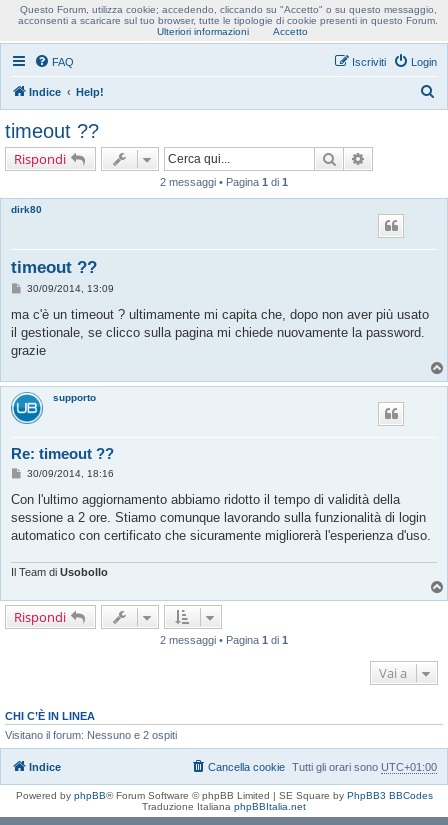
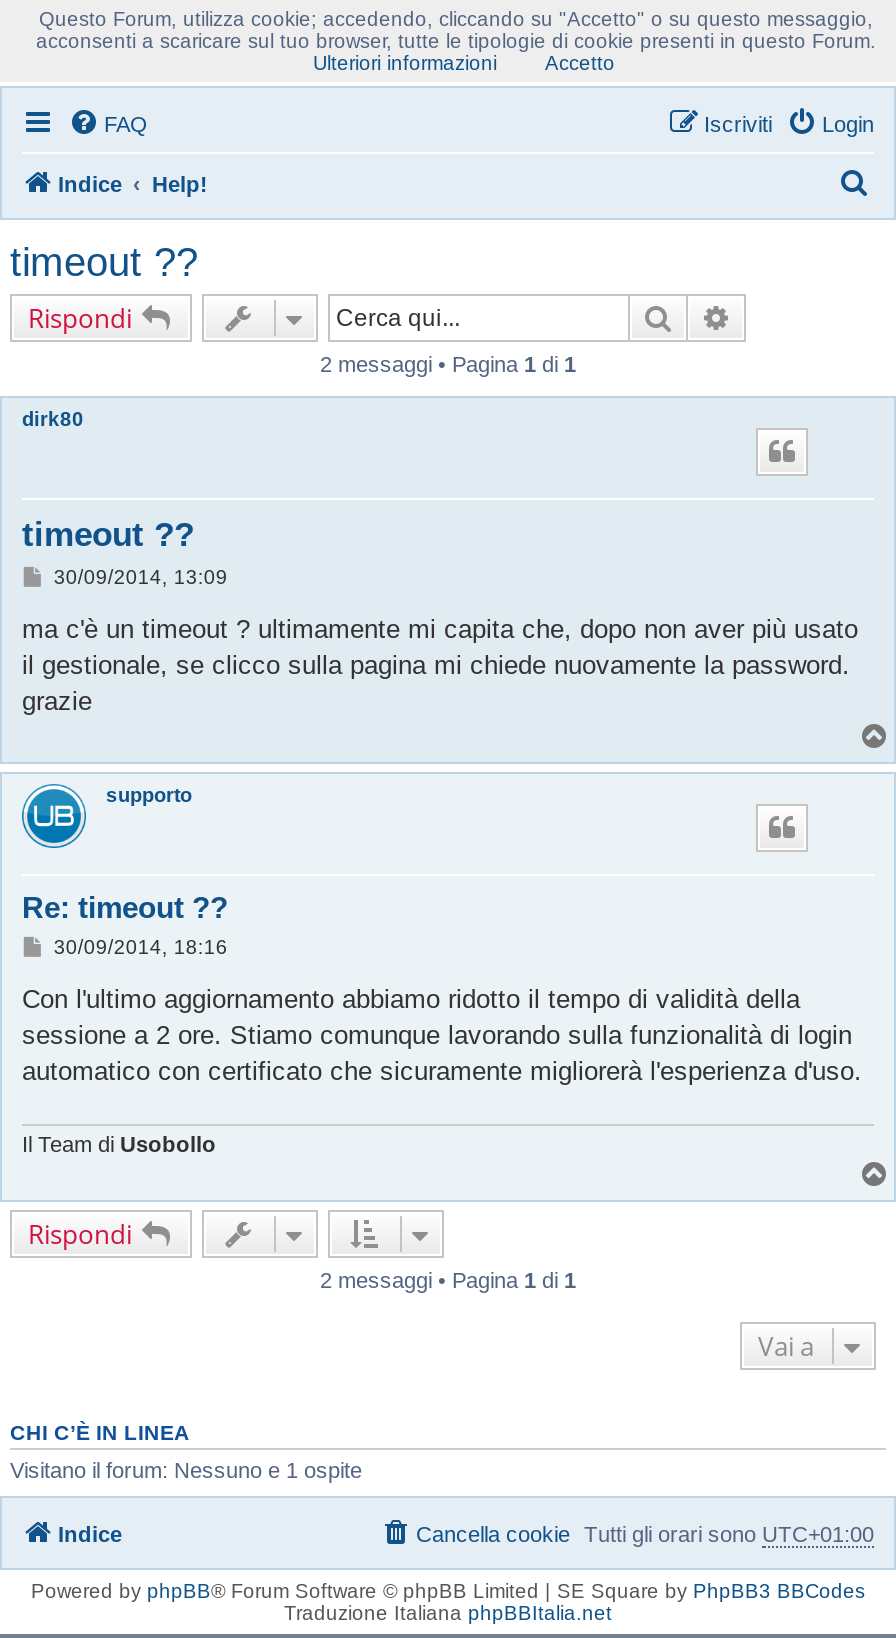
- Visitano il forum: Nessuno e 2 ospiti
+ Visitano il forum: Nessuno e 1 ospite
